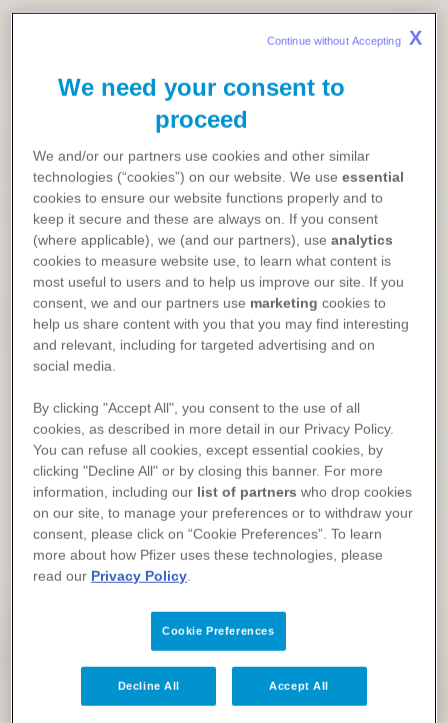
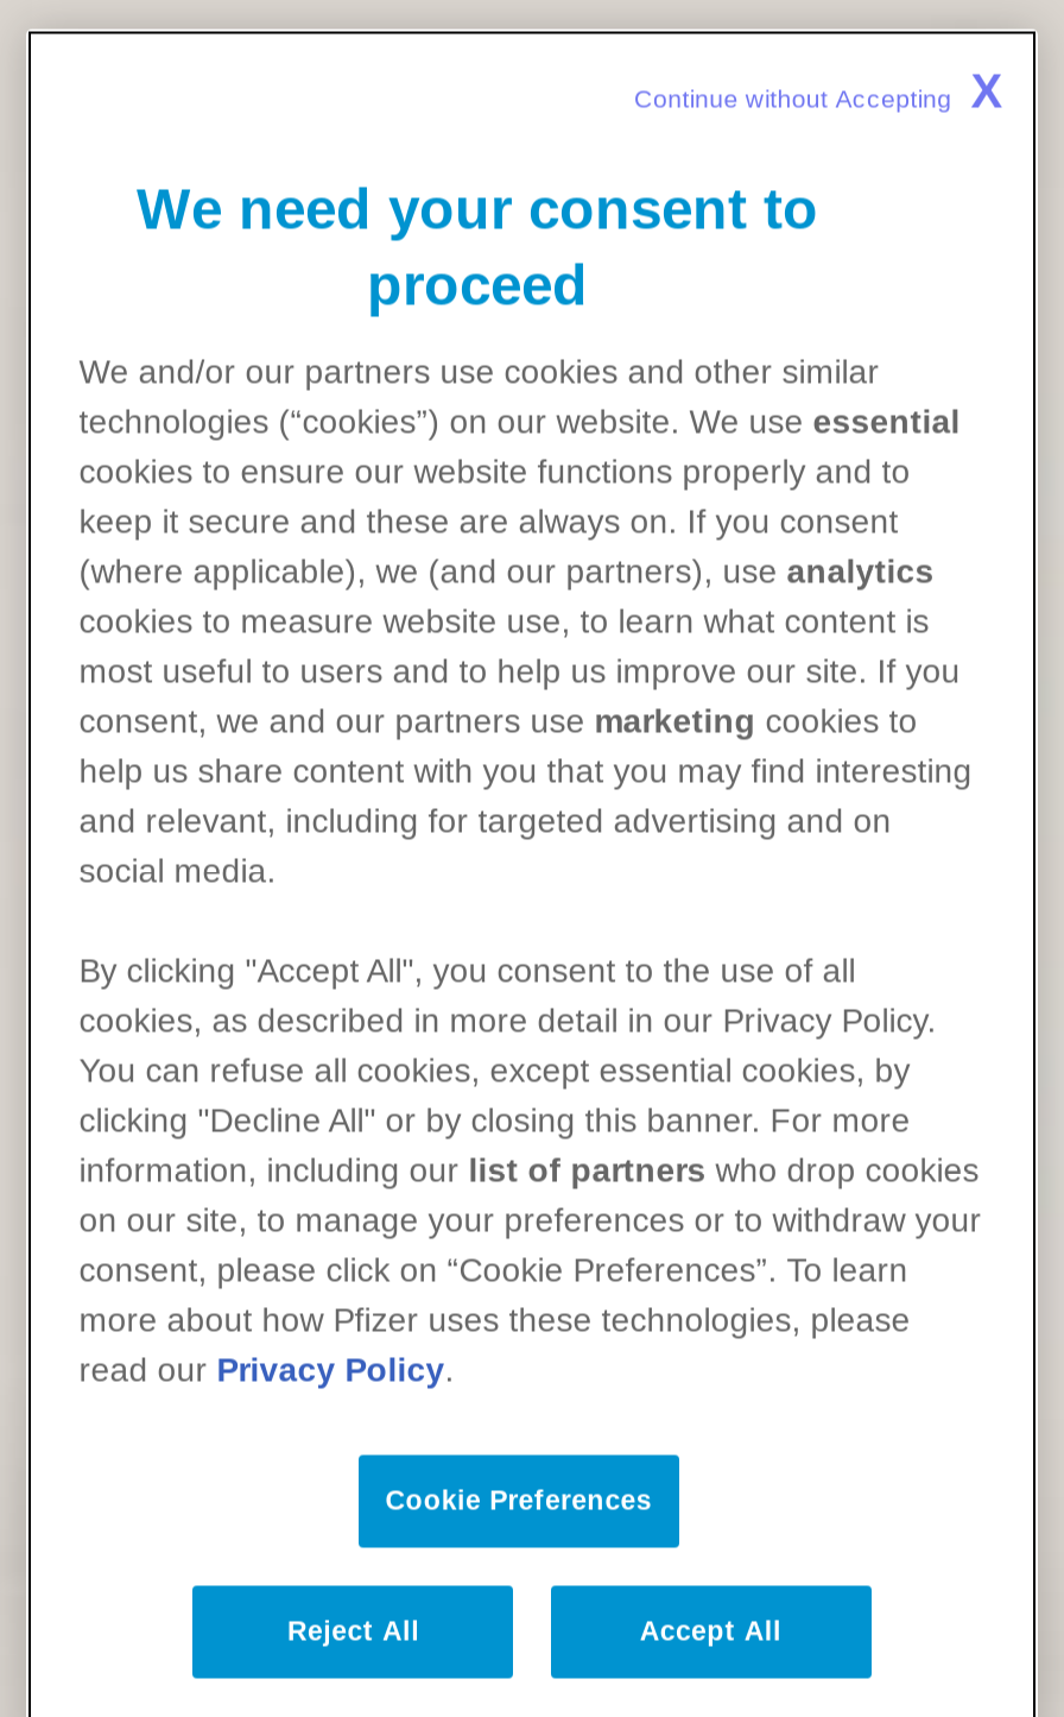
- Decline All
+ Reject All
